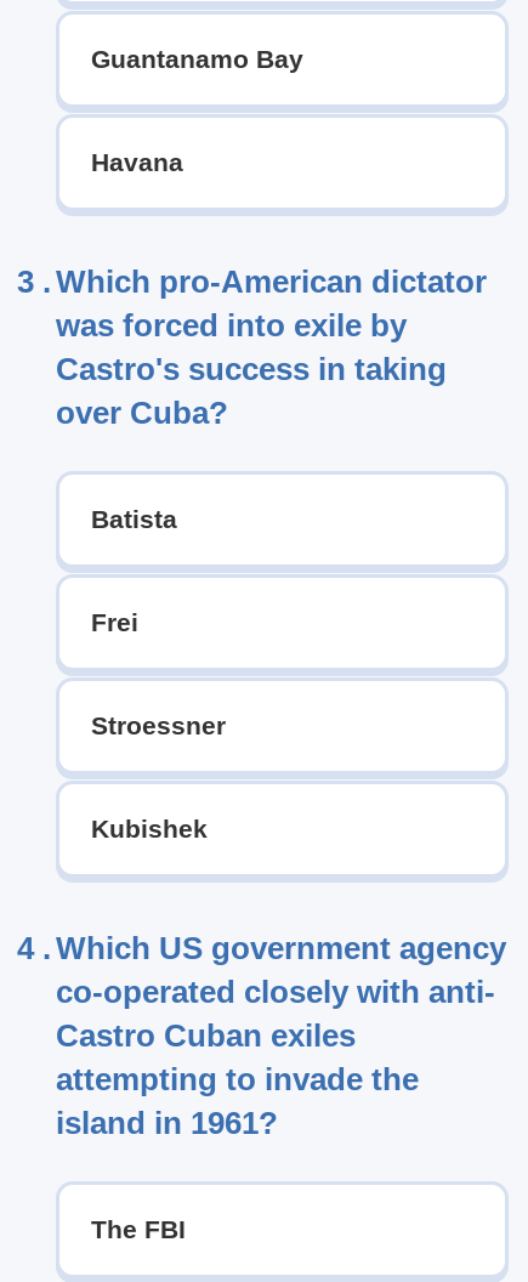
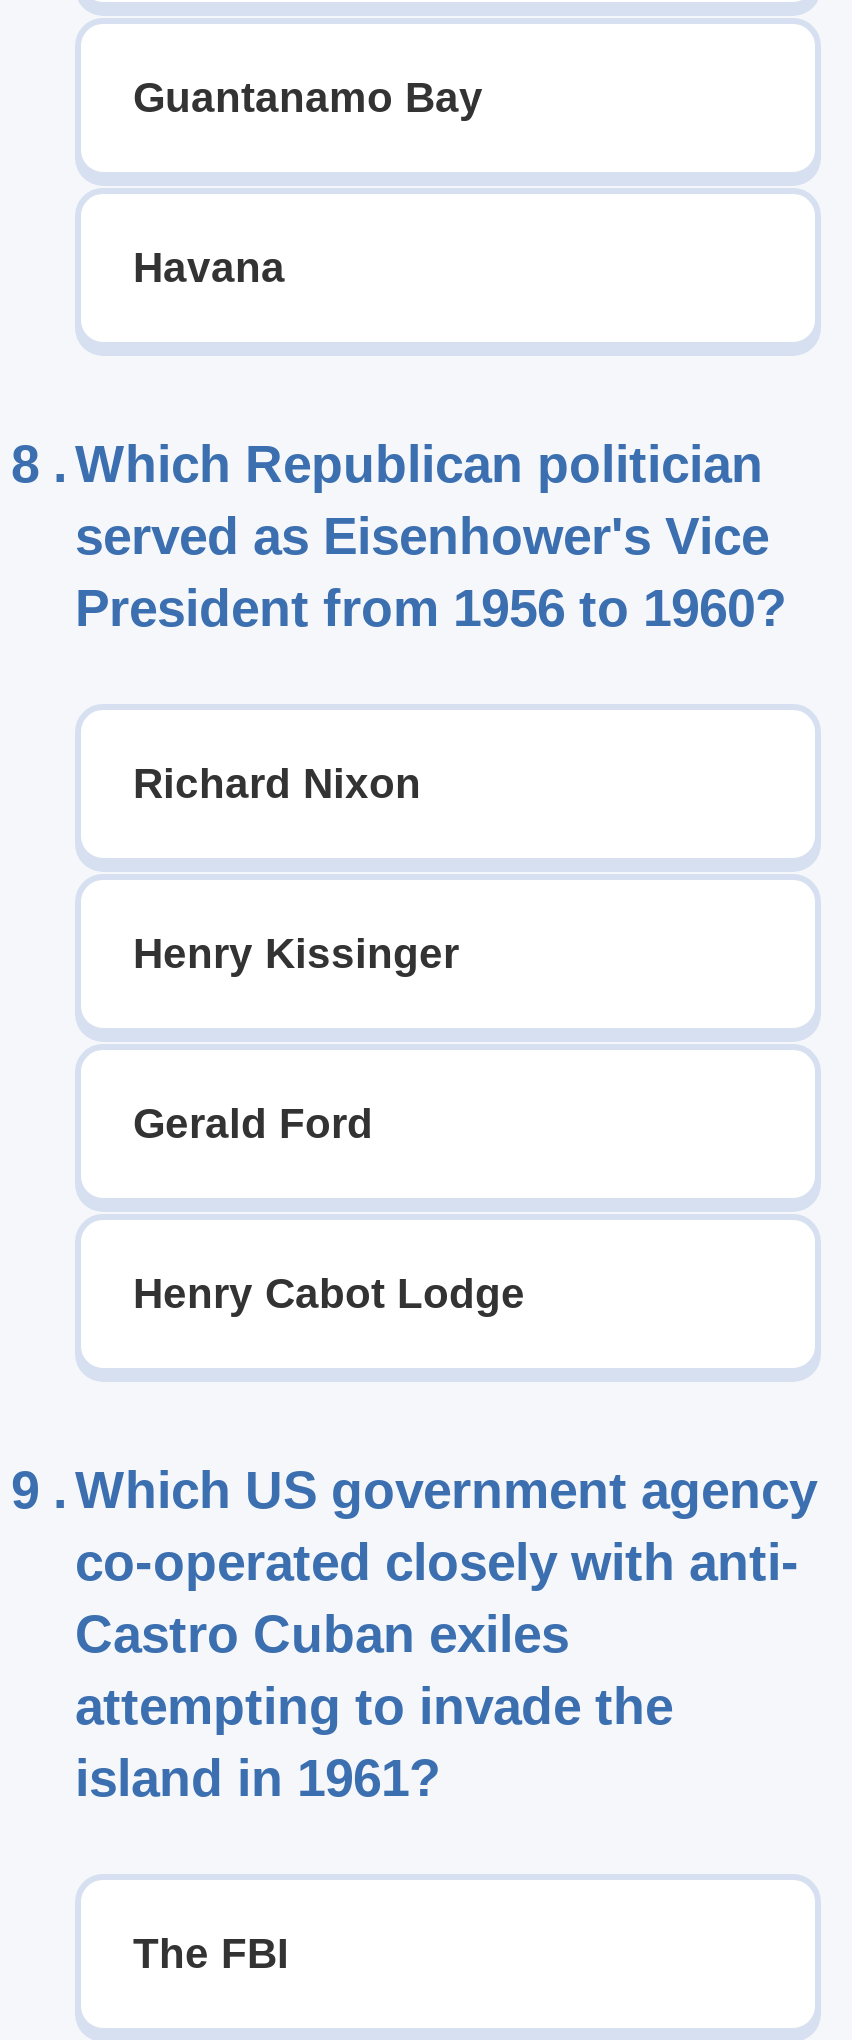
- 3 . Which pro-American dictator
- was forced into exile by
- Castro's success in taking
- over Cuba?
+ 8 . Which Republican politician
+ served as Eisenhower's Vice
+ President from 1956 to 1960?

- Batista
+ Richard Nixon

- Frei
+ Henry Kissinger

- Stroessner
+ Gerald Ford

- Kubishek
+ Henry Cabot Lodge

- 4 . Which US government agency
+ 9 . Which US government agency
